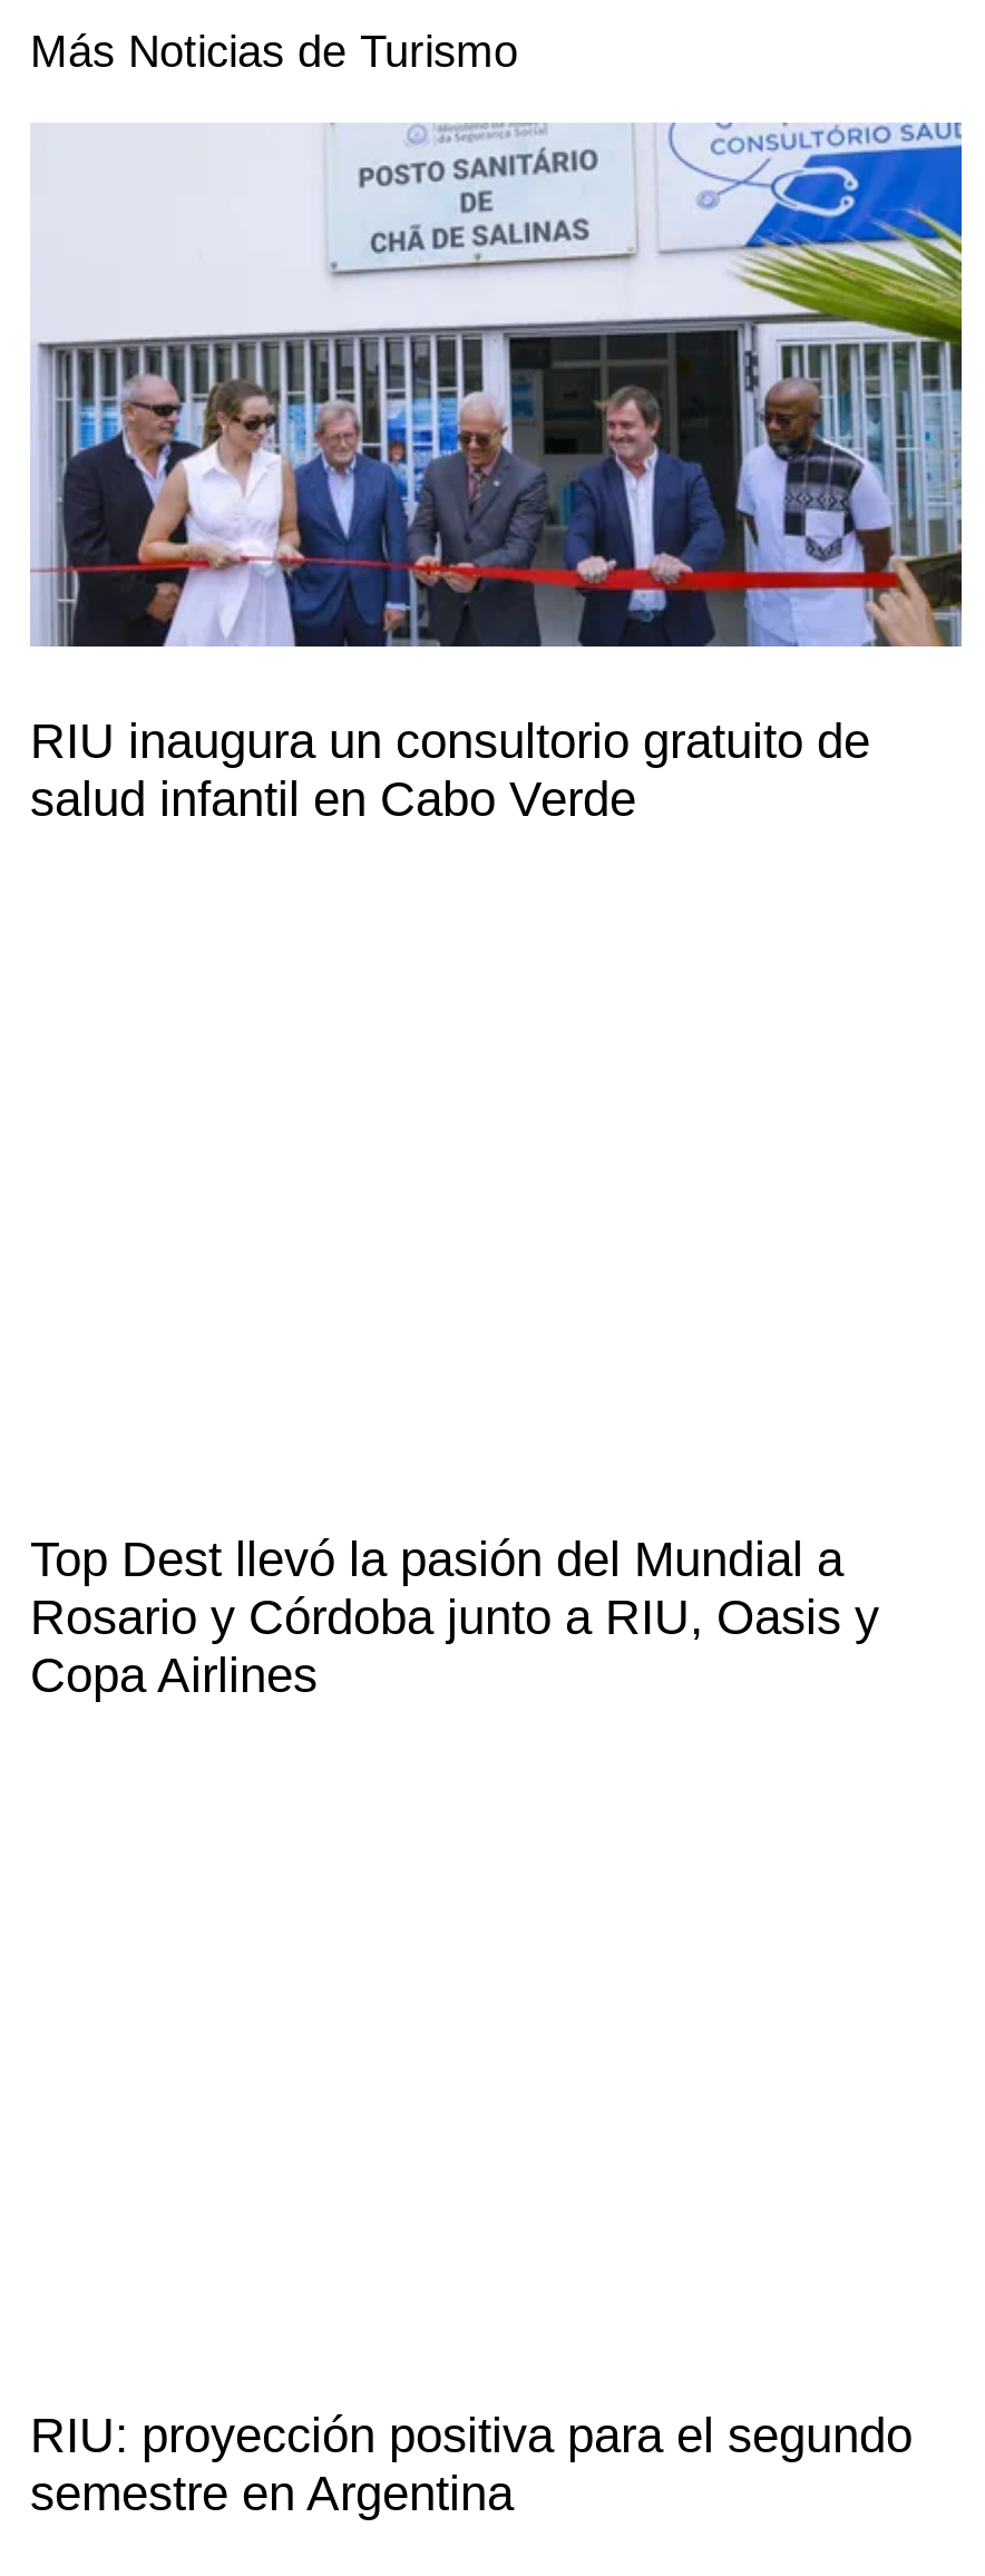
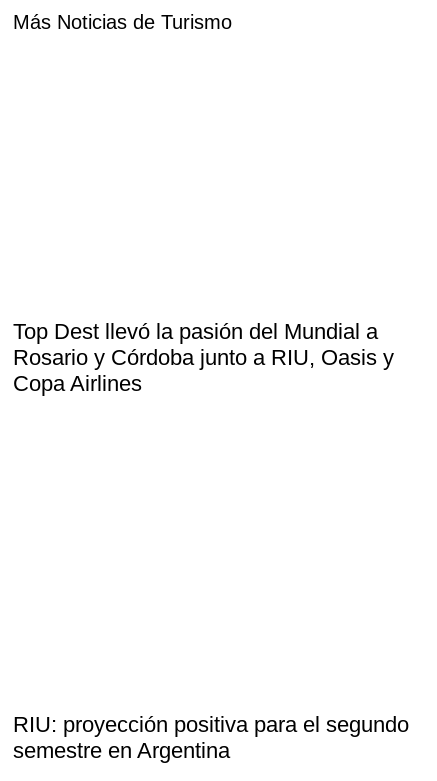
- [image]
- RIU inaugura un consultorio gratuito de
- salud infantil en Cabo Verde
